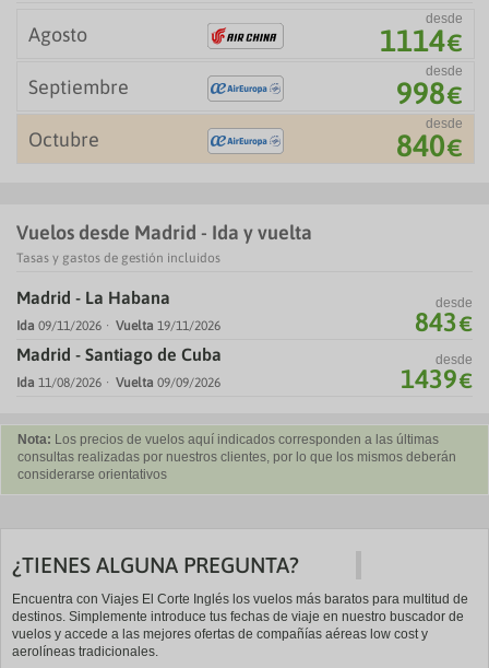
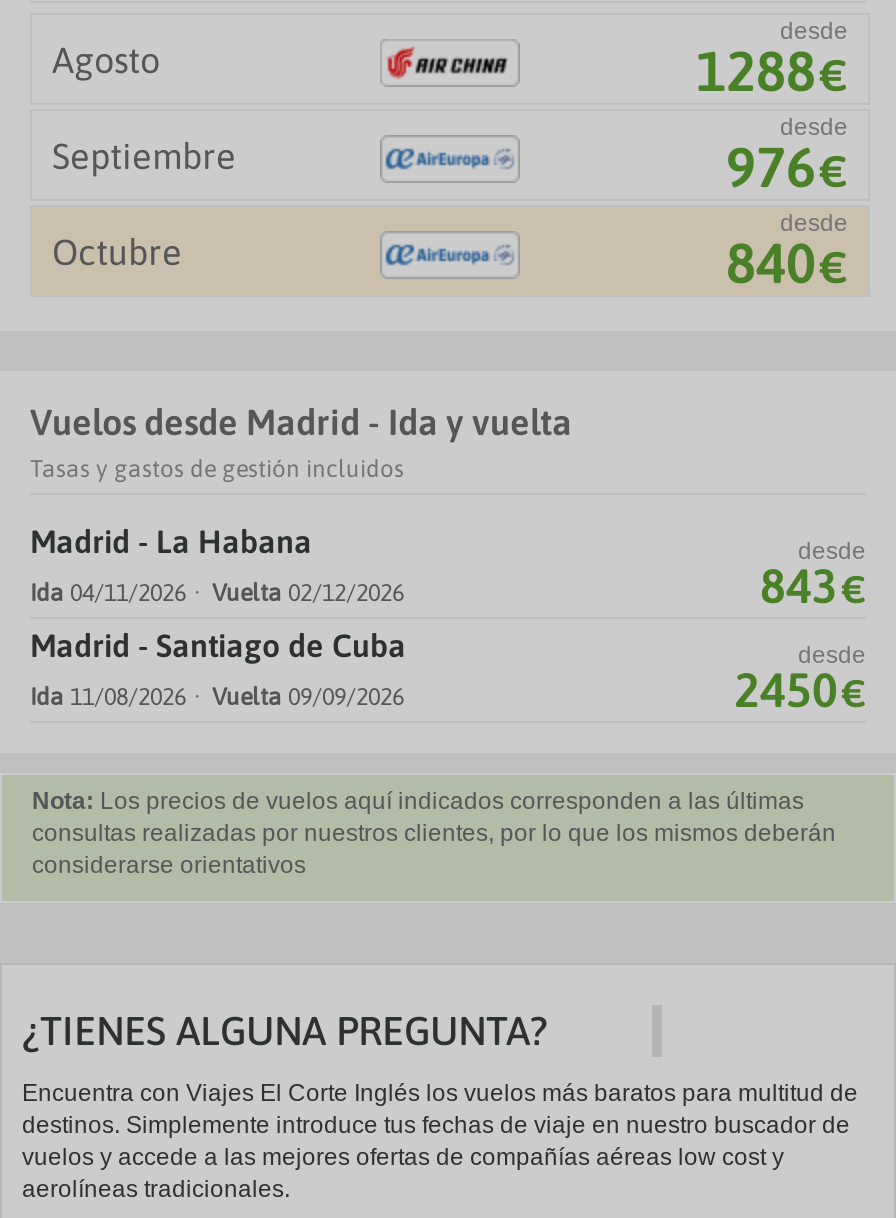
- 1114 €
+ 1288 €

- 998 €
+ 976 €

- Ida 09/11/2026
+ Ida 04/11/2026

- Vuelta 19/11/2026
+ Vuelta 02/12/2026

- 1439 €
+ 2450 €
